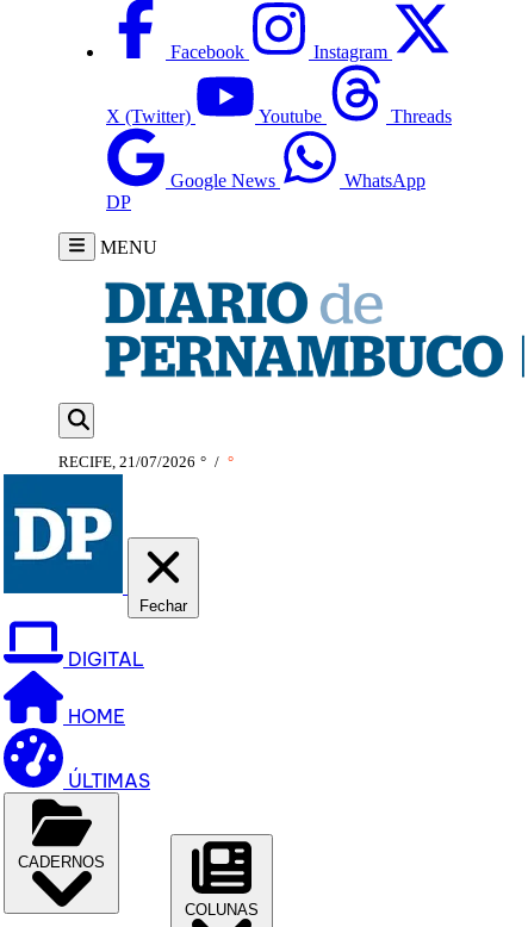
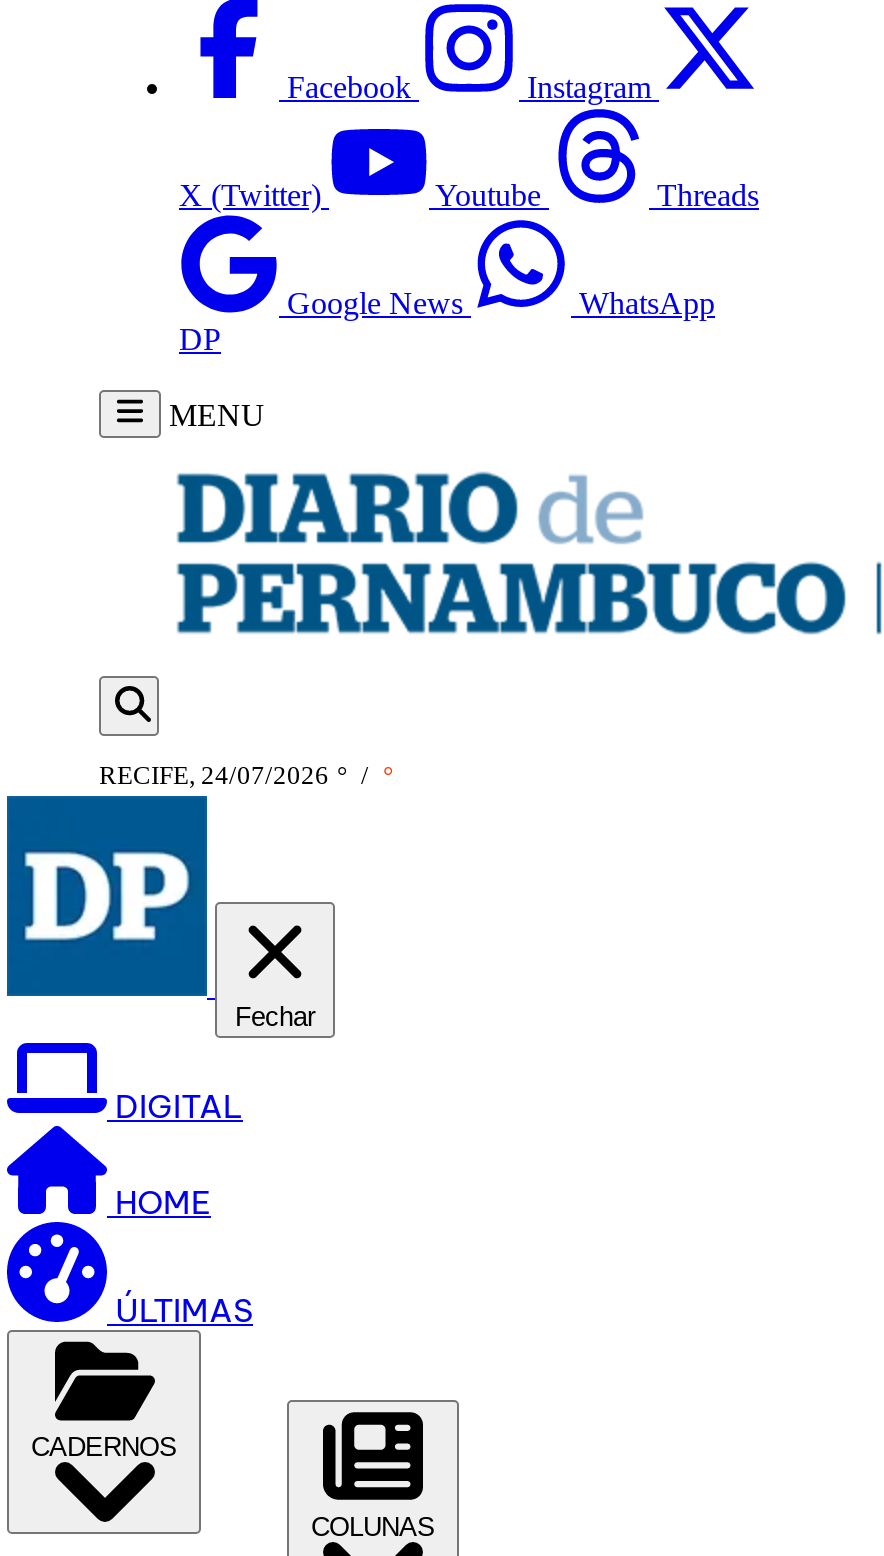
- RECIFE, 21/07/2026 ° / °
+ RECIFE, 24/07/2026 ° / °
